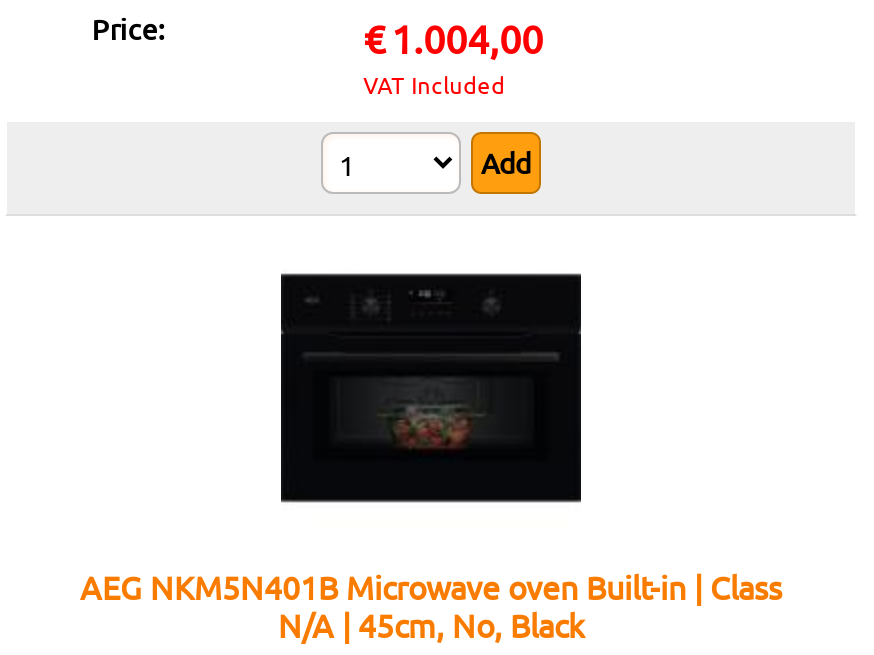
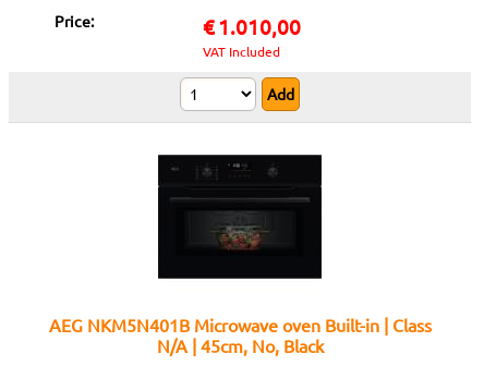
- € 1.004,00
+ € 1.010,00
